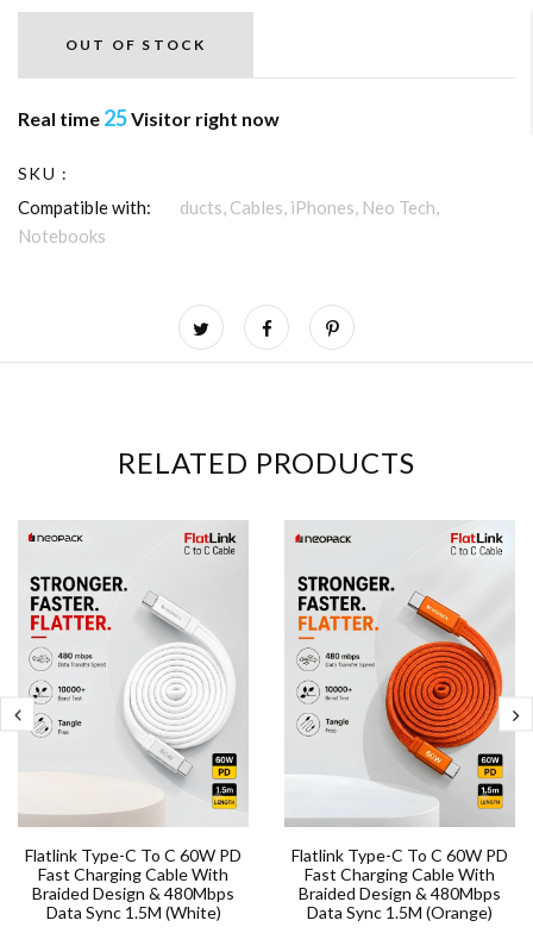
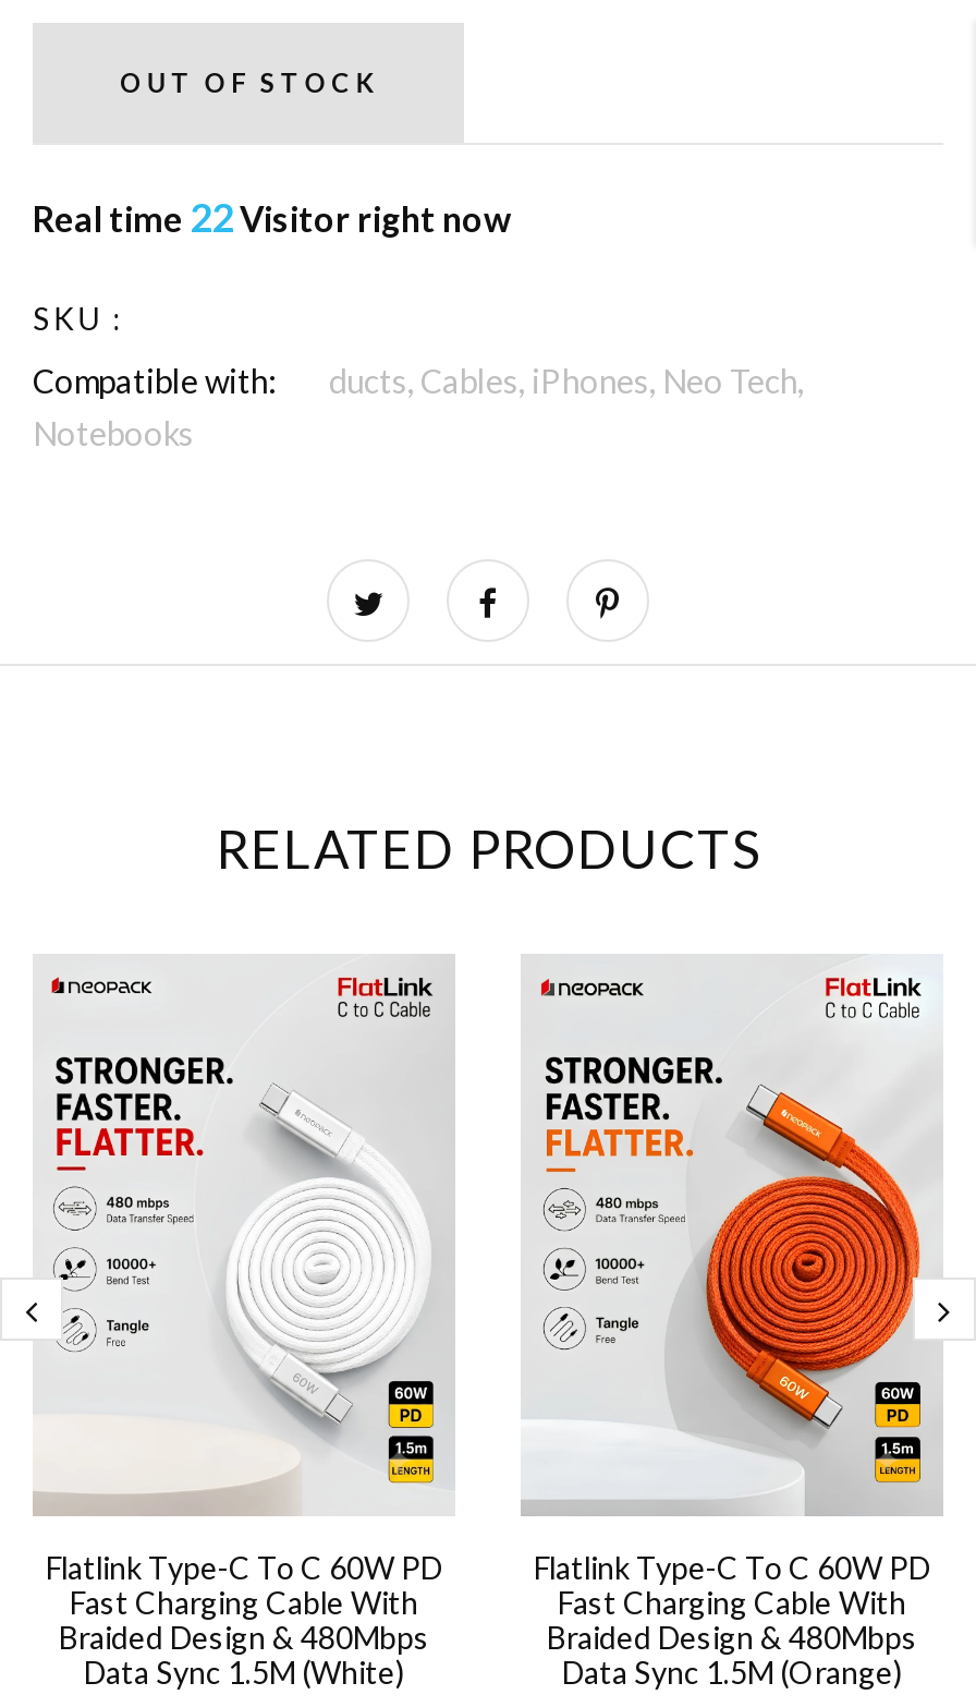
- Real time 25Visitor right now
+ Real time 22Visitor right now
